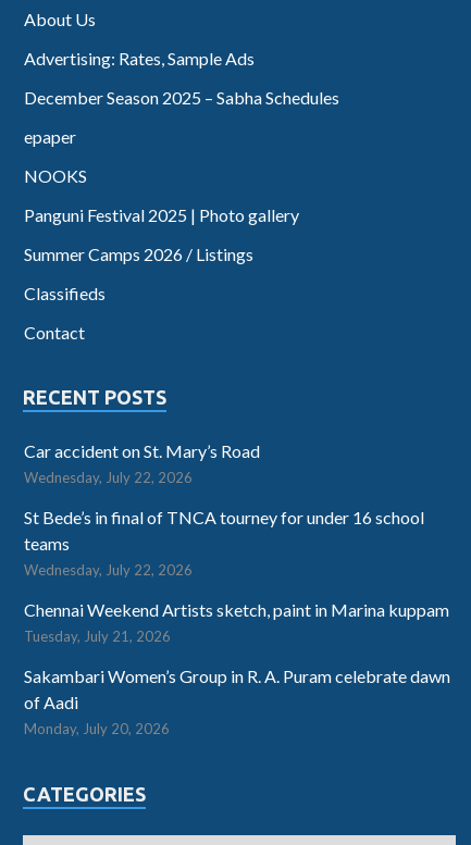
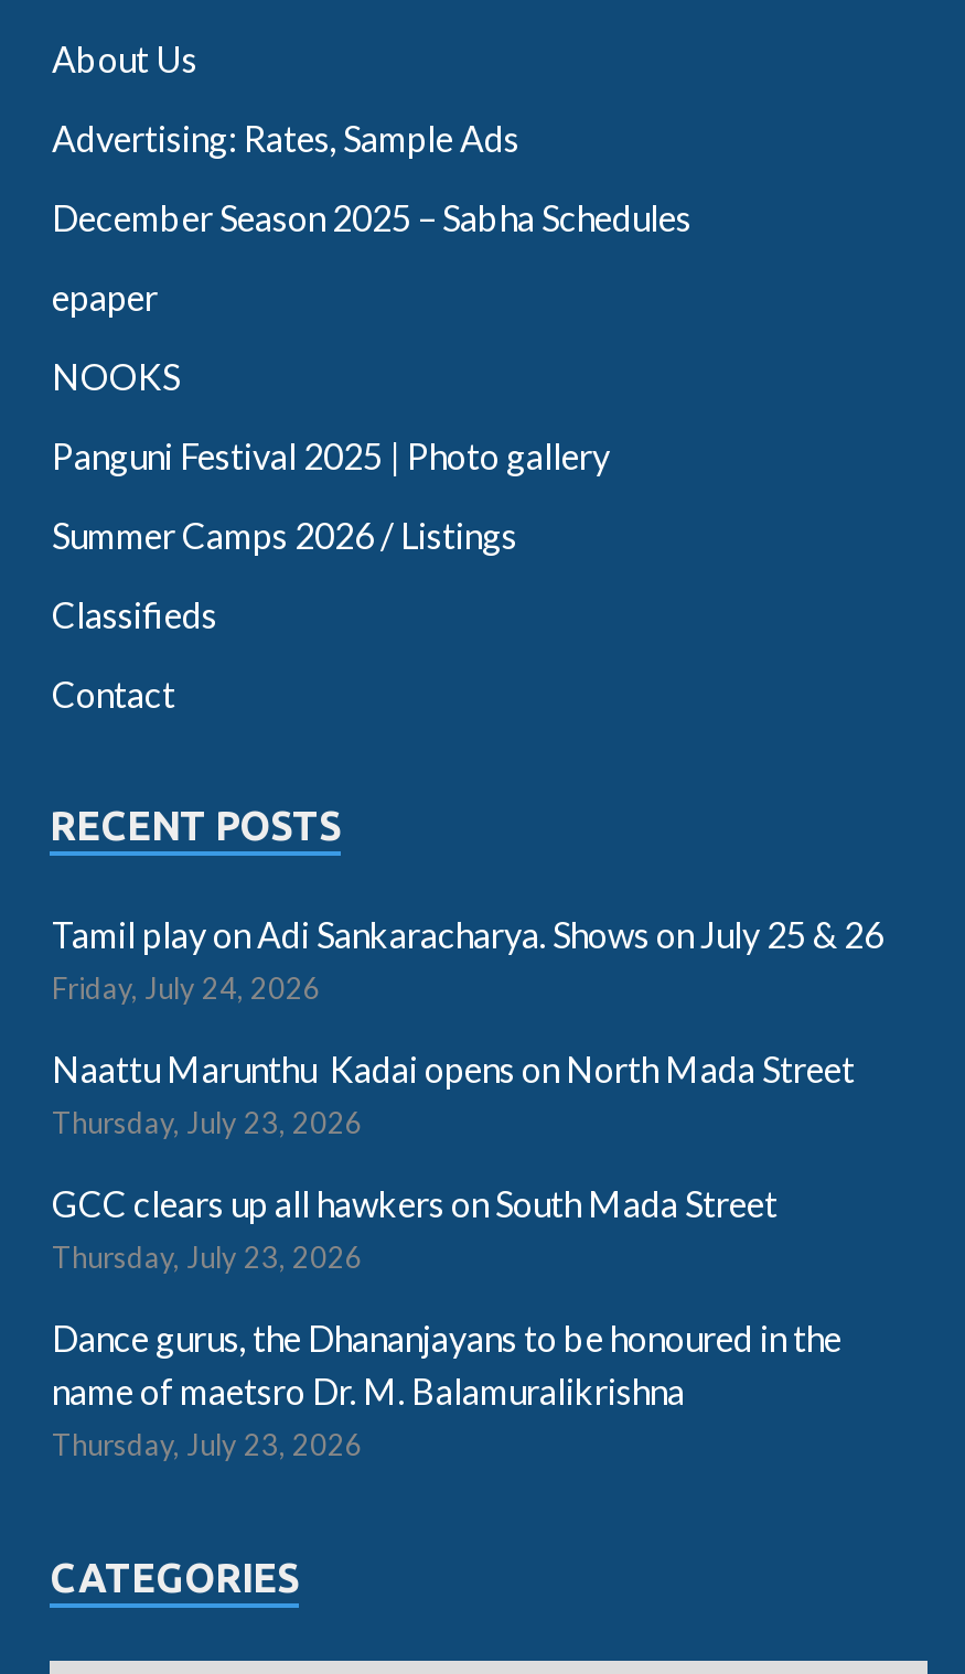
- Car accident on St. Mary’s Road
- Wednesday, July 22, 2026
+ Tamil play on Adi Sankaracharya. Shows on July 25 & 26
+ Friday, July 24, 2026

- St Bede’s in final of TNCA tourney for under 16 school
- teams
- Wednesday, July 22, 2026
+ Naattu Marunthu Kadai opens on North Mada Street
+ Thursday, July 23, 2026

- Chennai Weekend Artists sketch, paint in Marina kuppam
- Tuesday, July 21, 2026
+ GCC clears up all hawkers on South Mada Street
+ Thursday, July 23, 2026

- Sakambari Women’s Group in R. A. Puram celebrate dawn
- of Aadi
- Monday, July 20, 2026
+ Dance gurus, the Dhananjayans to be honoured in the
+ name of maetsro Dr. M. Balamuralikrishna
+ Thursday, July 23, 2026
